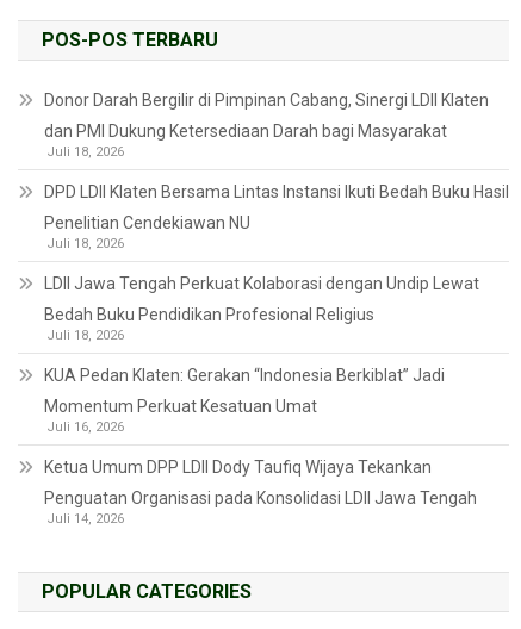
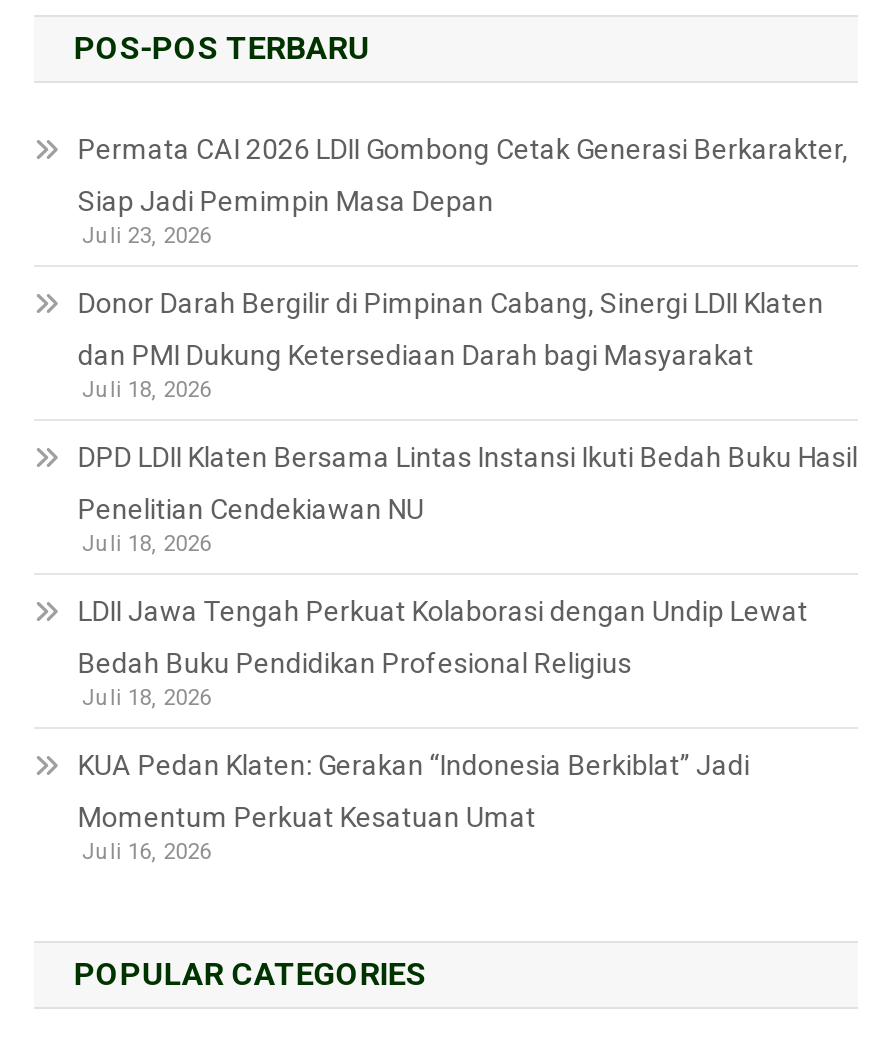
+ Permata CAI 2026 LDII Gombong Cetak Generasi Berkarakter,
+ Siap Jadi Pemimpin Masa Depan
+ Juli 23, 2026

moved down: Donor Darah Bergilir di Pimpinan Cabang, Sinergi LDII Klaten | dan PMI Dukung Ketersediaan Darah bagi Masyarakat | Juli 18, 2026 | ... | Momentum Perkuat Kesatuan Umat | Juli 16, 2026

- Ketua Umum DPP LDII Dody Taufiq Wijaya Tekankan
- Penguatan Organisasi pada Konsolidasi LDII Jawa Tengah
- Juli 14, 2026
